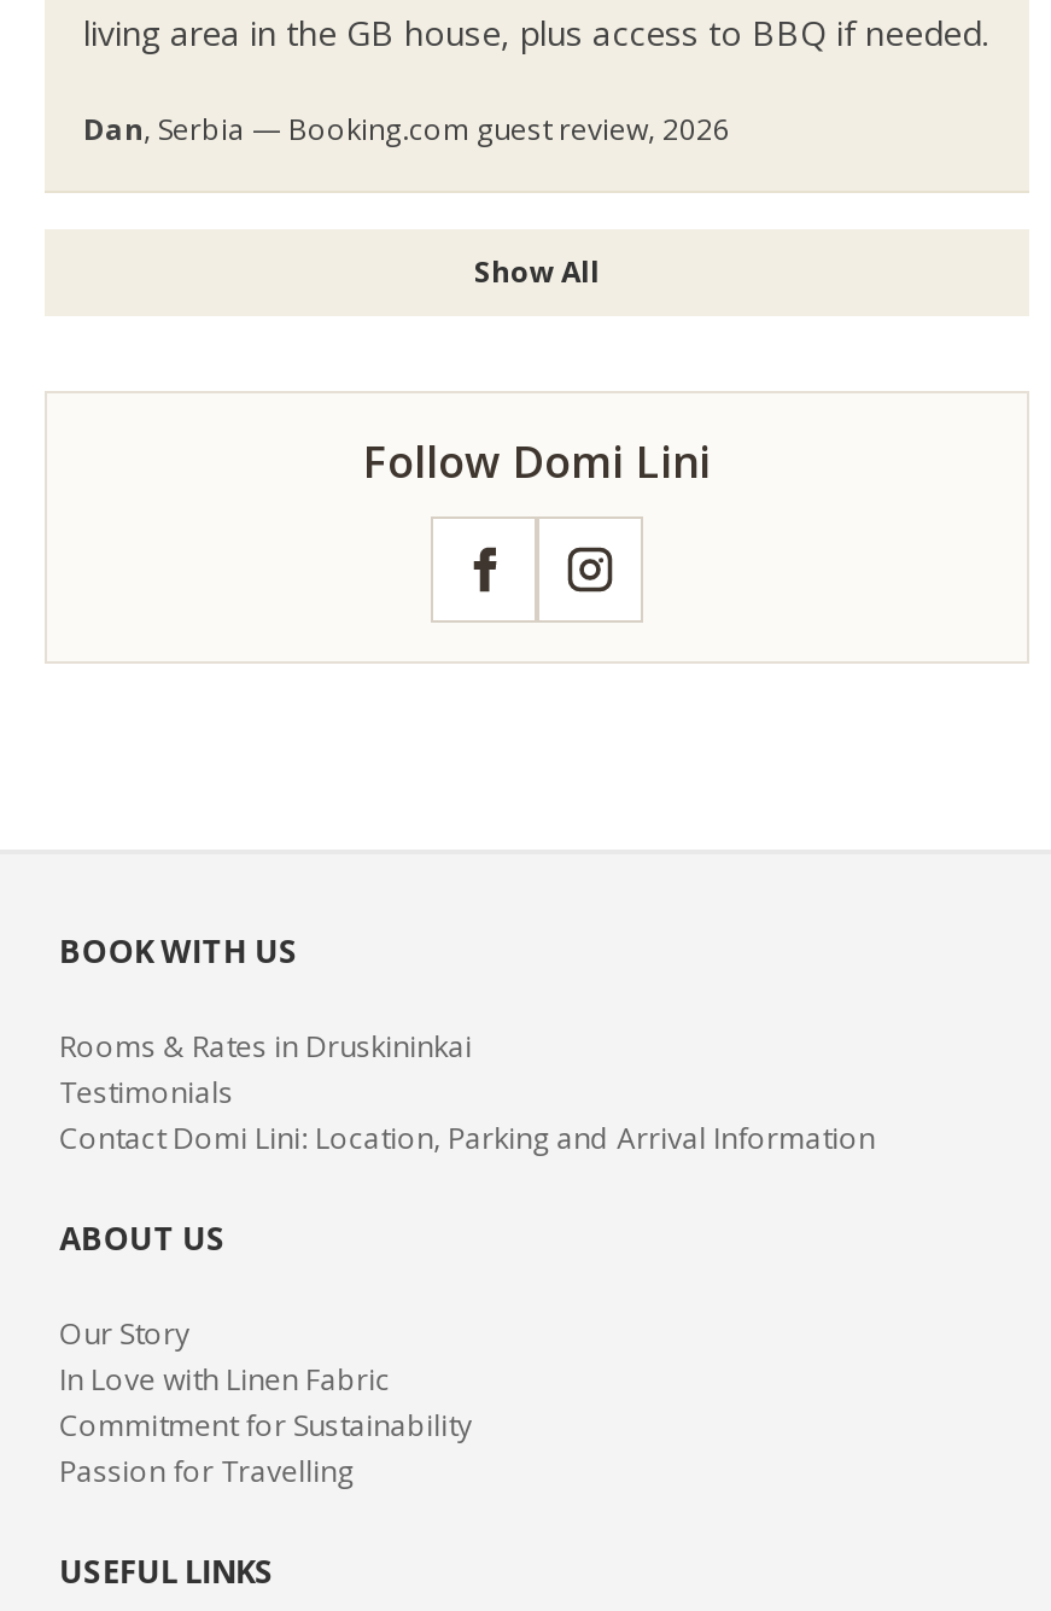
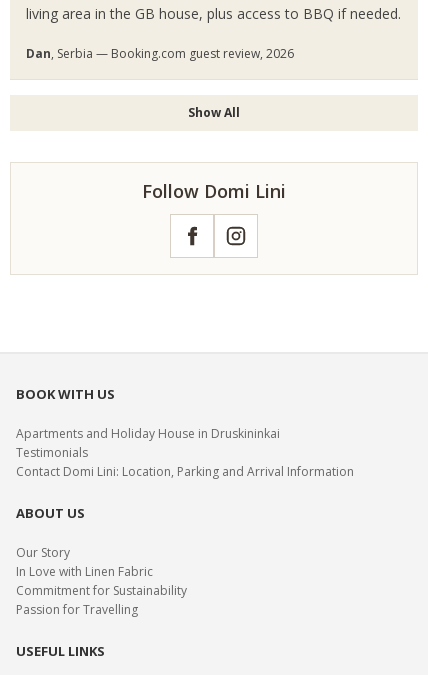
- Rooms & Rates in Druskininkai
+ Apartments and Holiday House in Druskininkai
